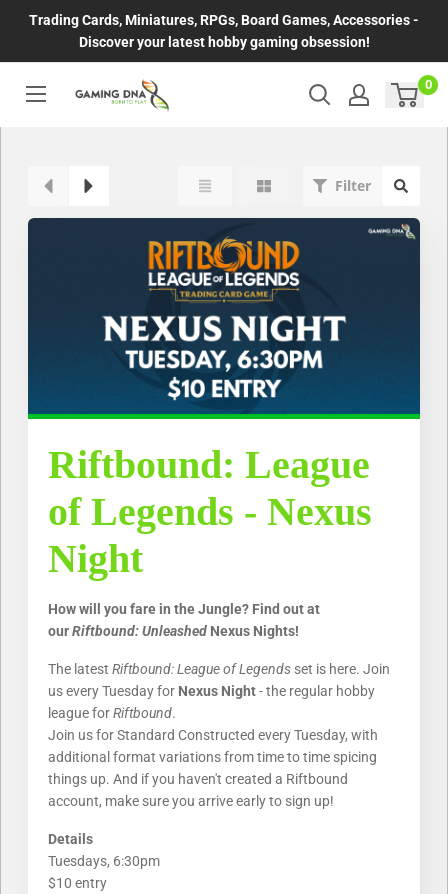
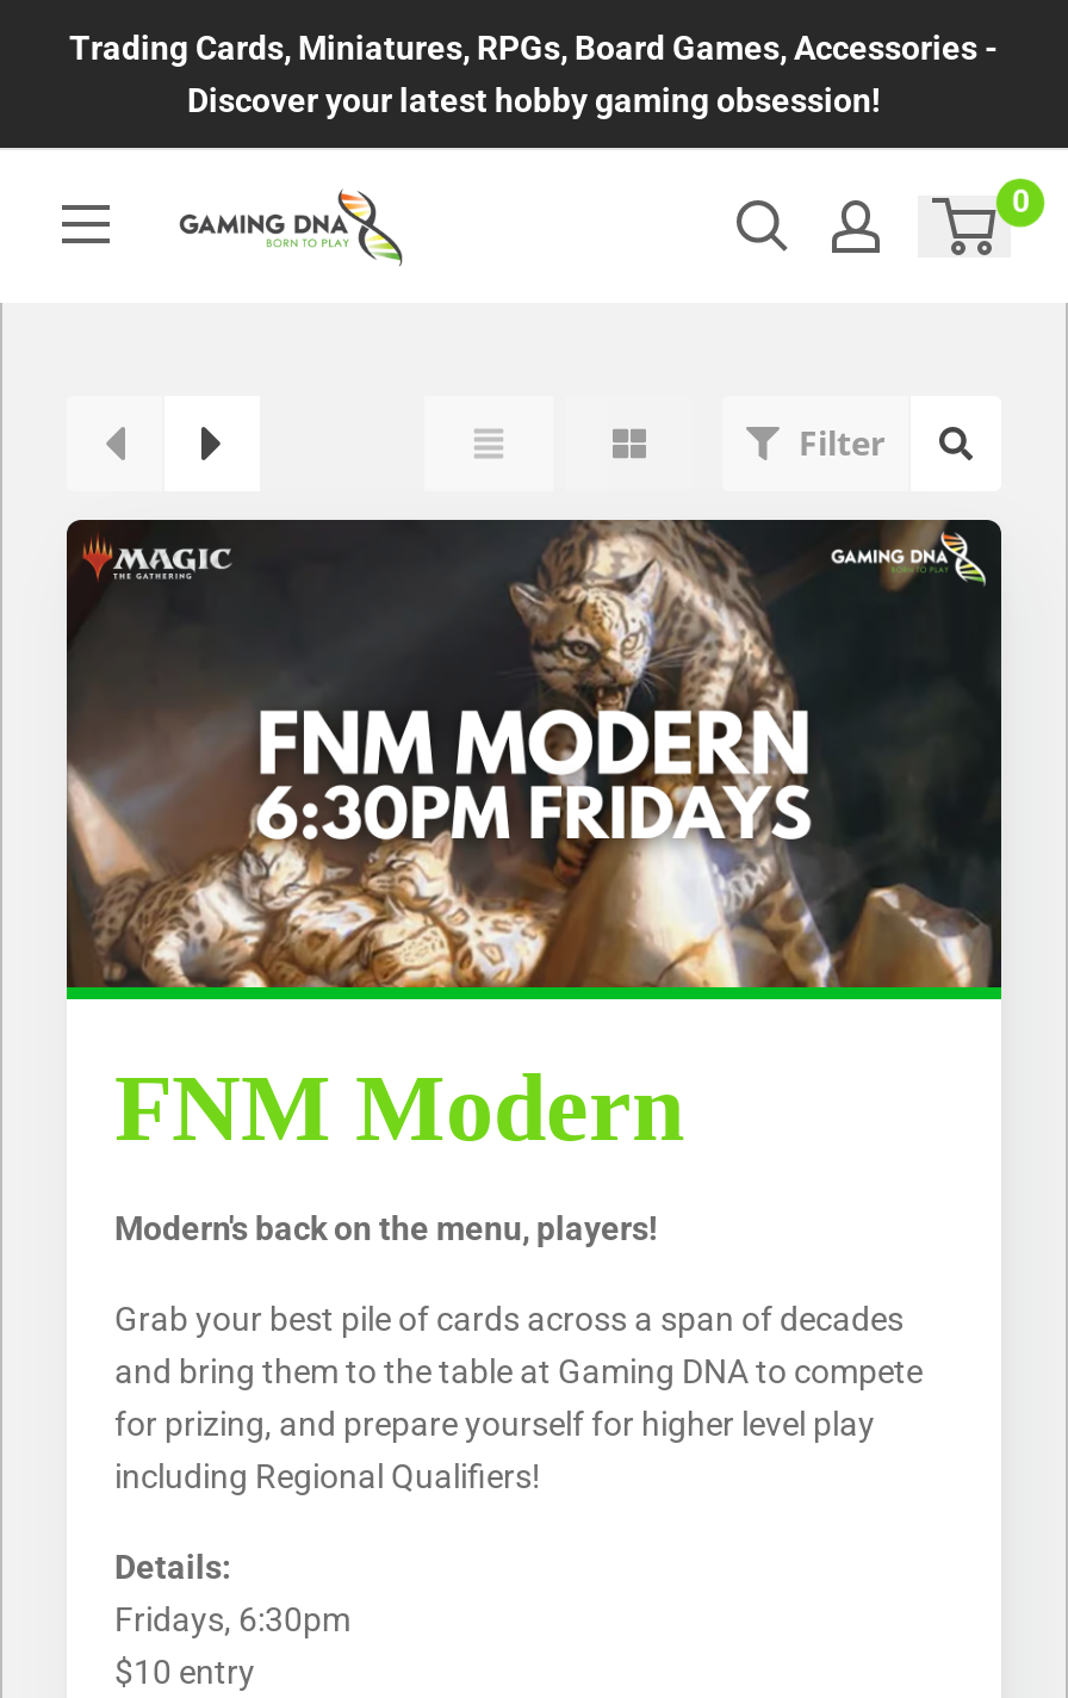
- [image]
- Riftbound: League
- of Legends - Nexus
- Night
- How will you fare in the Jungle? Find out at
- our Riftbound: Unleashed Nexus Nights!
+ [image]
+ FNM Modern
+ Modern's back on the menu, players!

- The latest Riftbound: League of Legends set is here. Join
- us every Tuesday for Nexus Night - the regular hobby
- league for Riftbound.
- Join us for Standard Constructed every Tuesday, with
- additional format variations from time to time spicing
- things up. And if you haven't created a Riftbound
- account, make sure you arrive early to sign up!
+ Grab your best pile of cards across a span of decades
+ and bring them to the table at Gaming DNA to compete
+ for prizing, and prepare yourself for higher level play
+ including Regional Qualifiers!

- Details
- Tuesdays, 6:30pm
+ Details:
+ Fridays, 6:30pm
